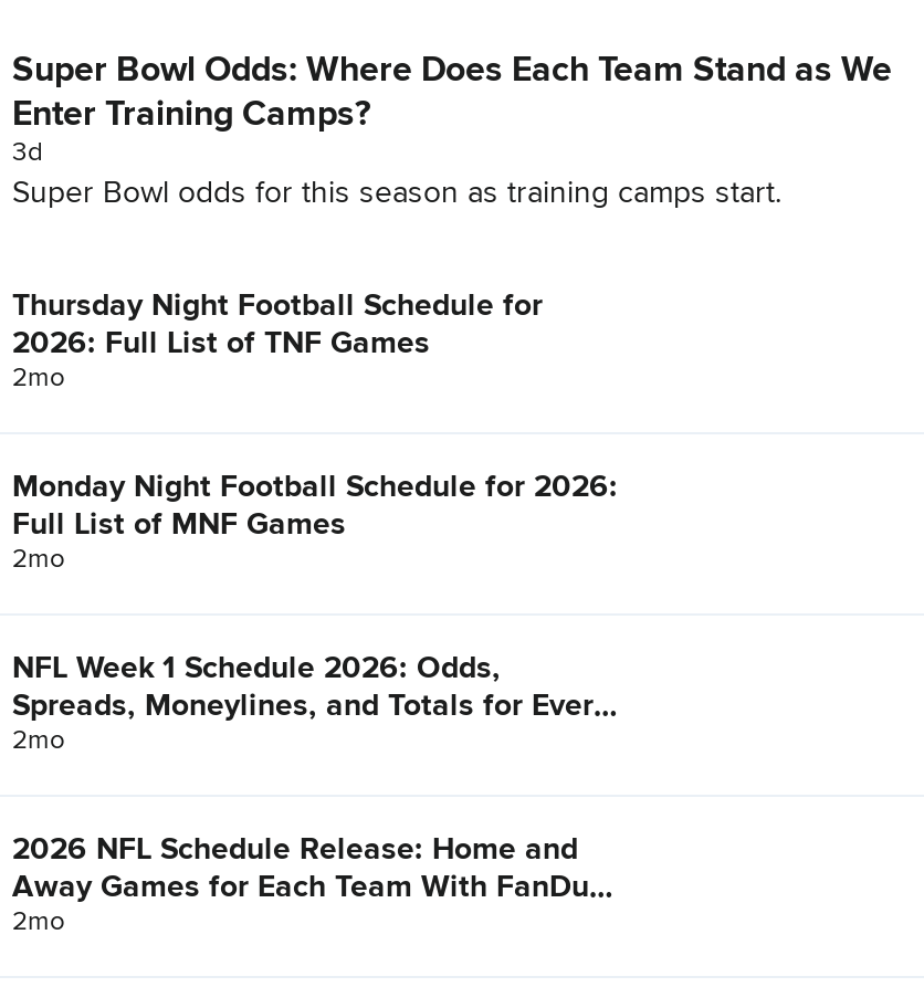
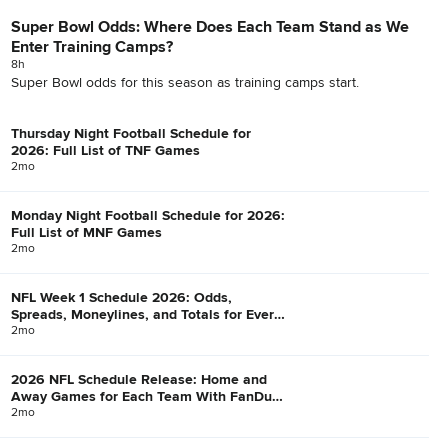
- 3d
+ 8h
